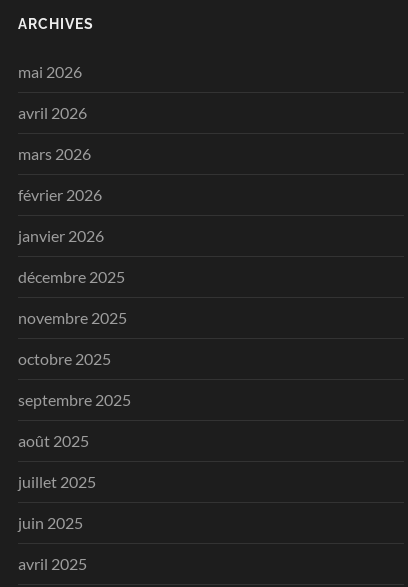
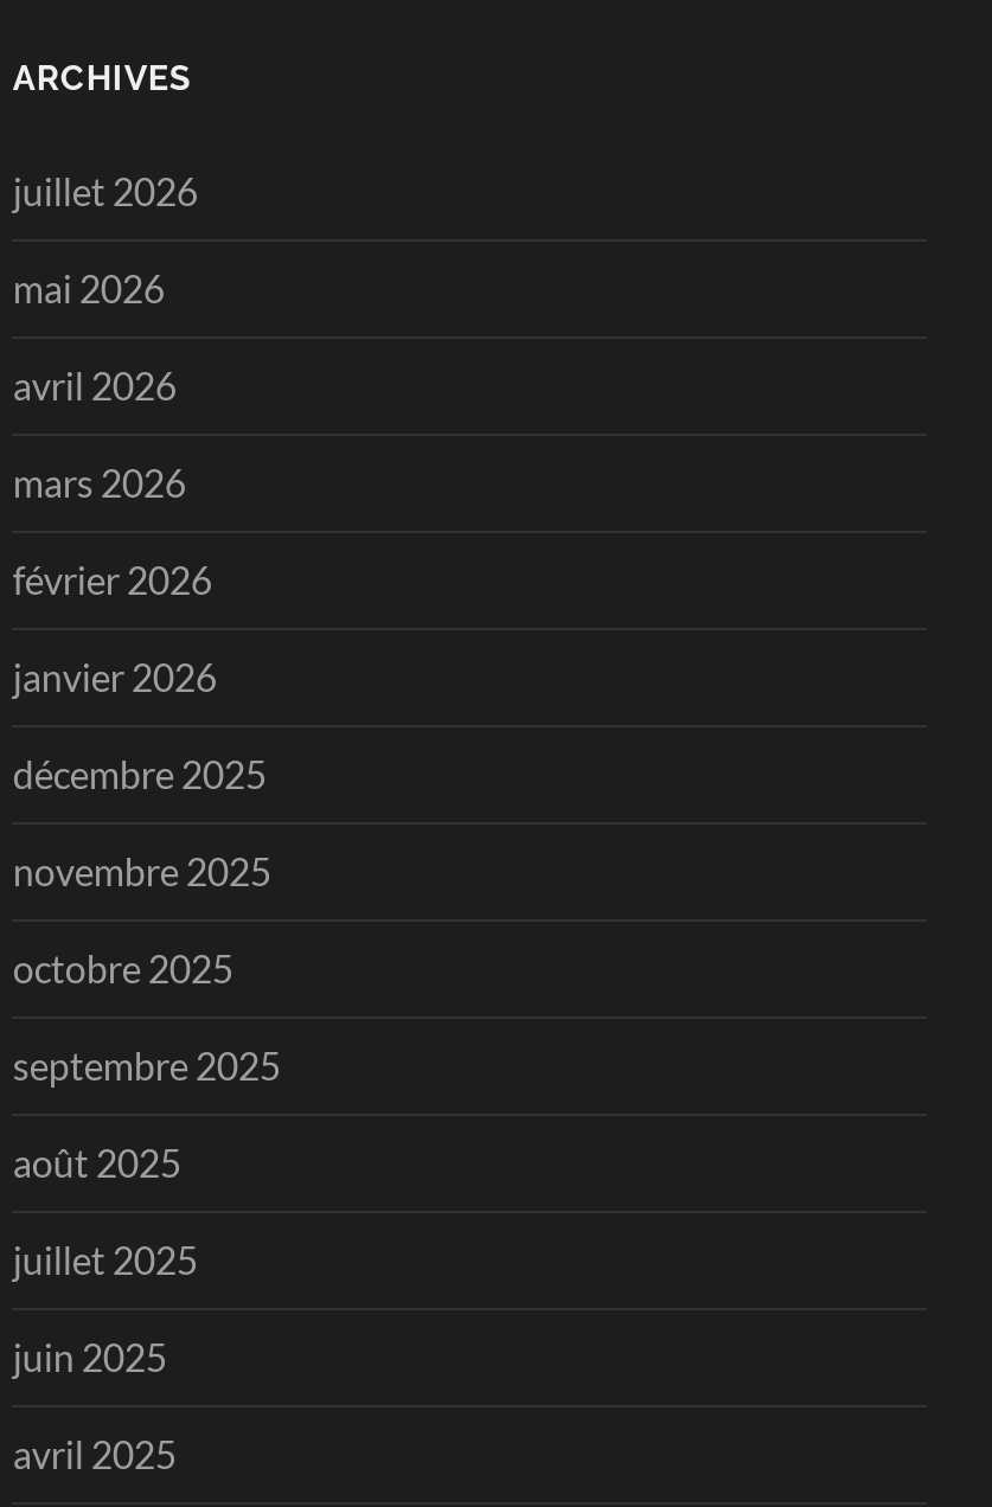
+ juillet 2026
